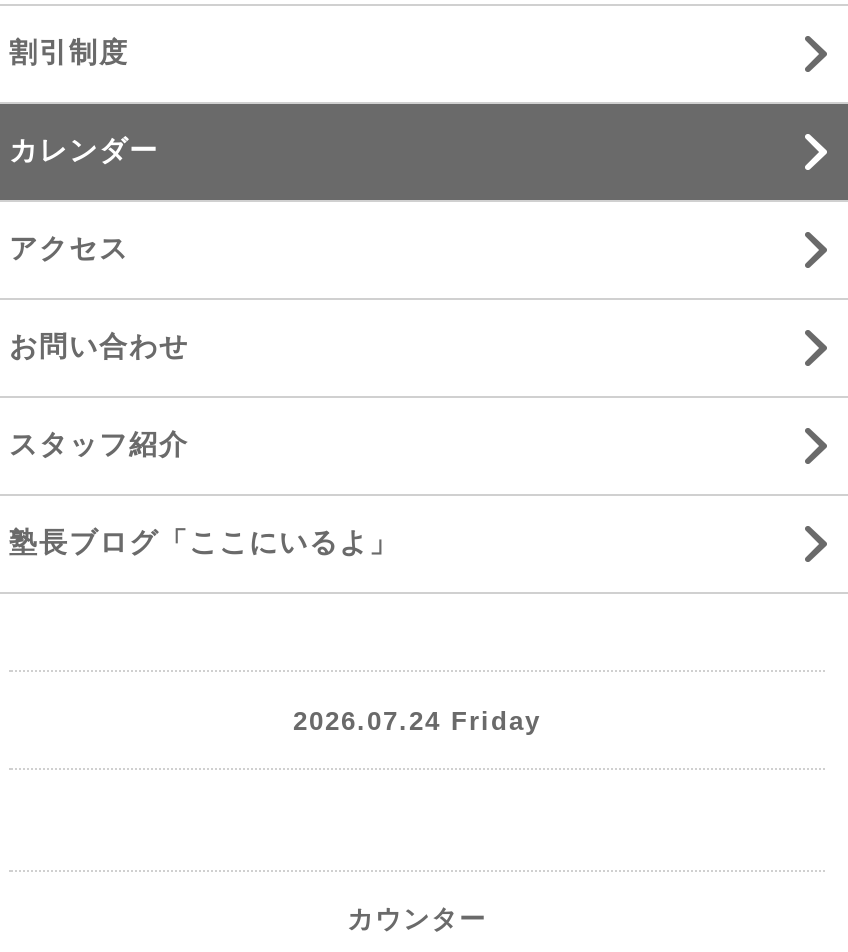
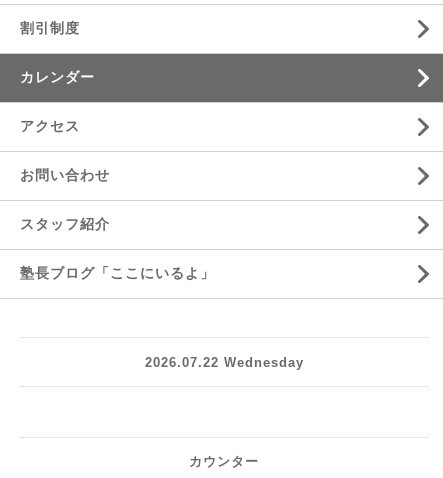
- 2026.07.24 Friday
+ 2026.07.22 Wednesday
